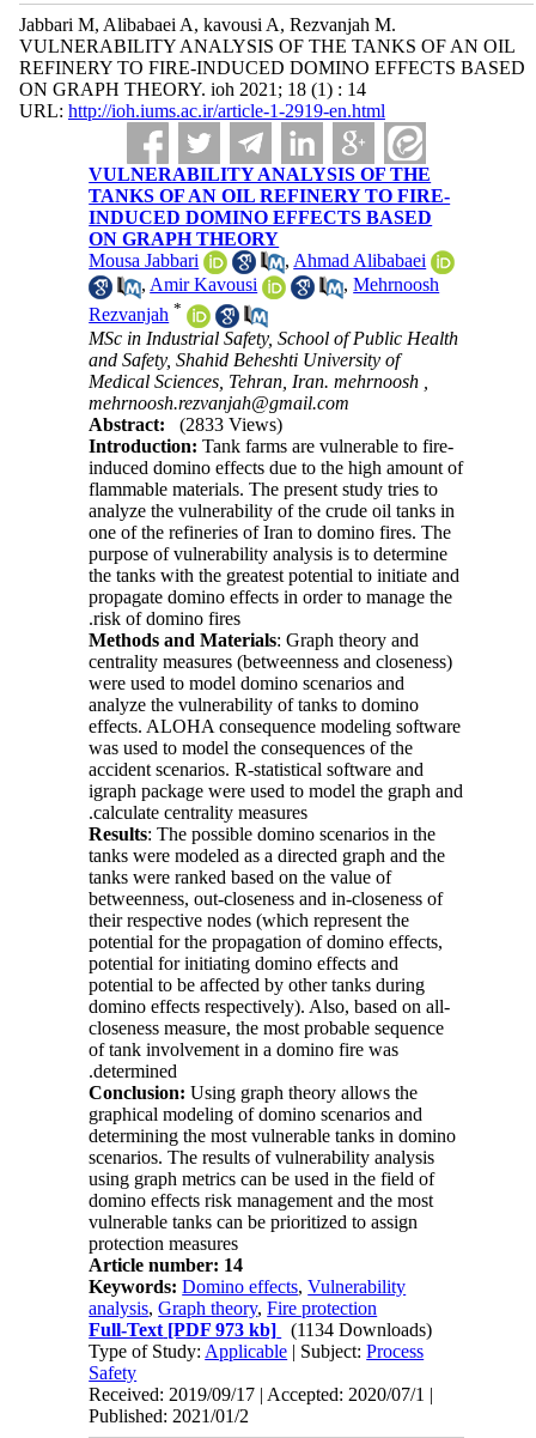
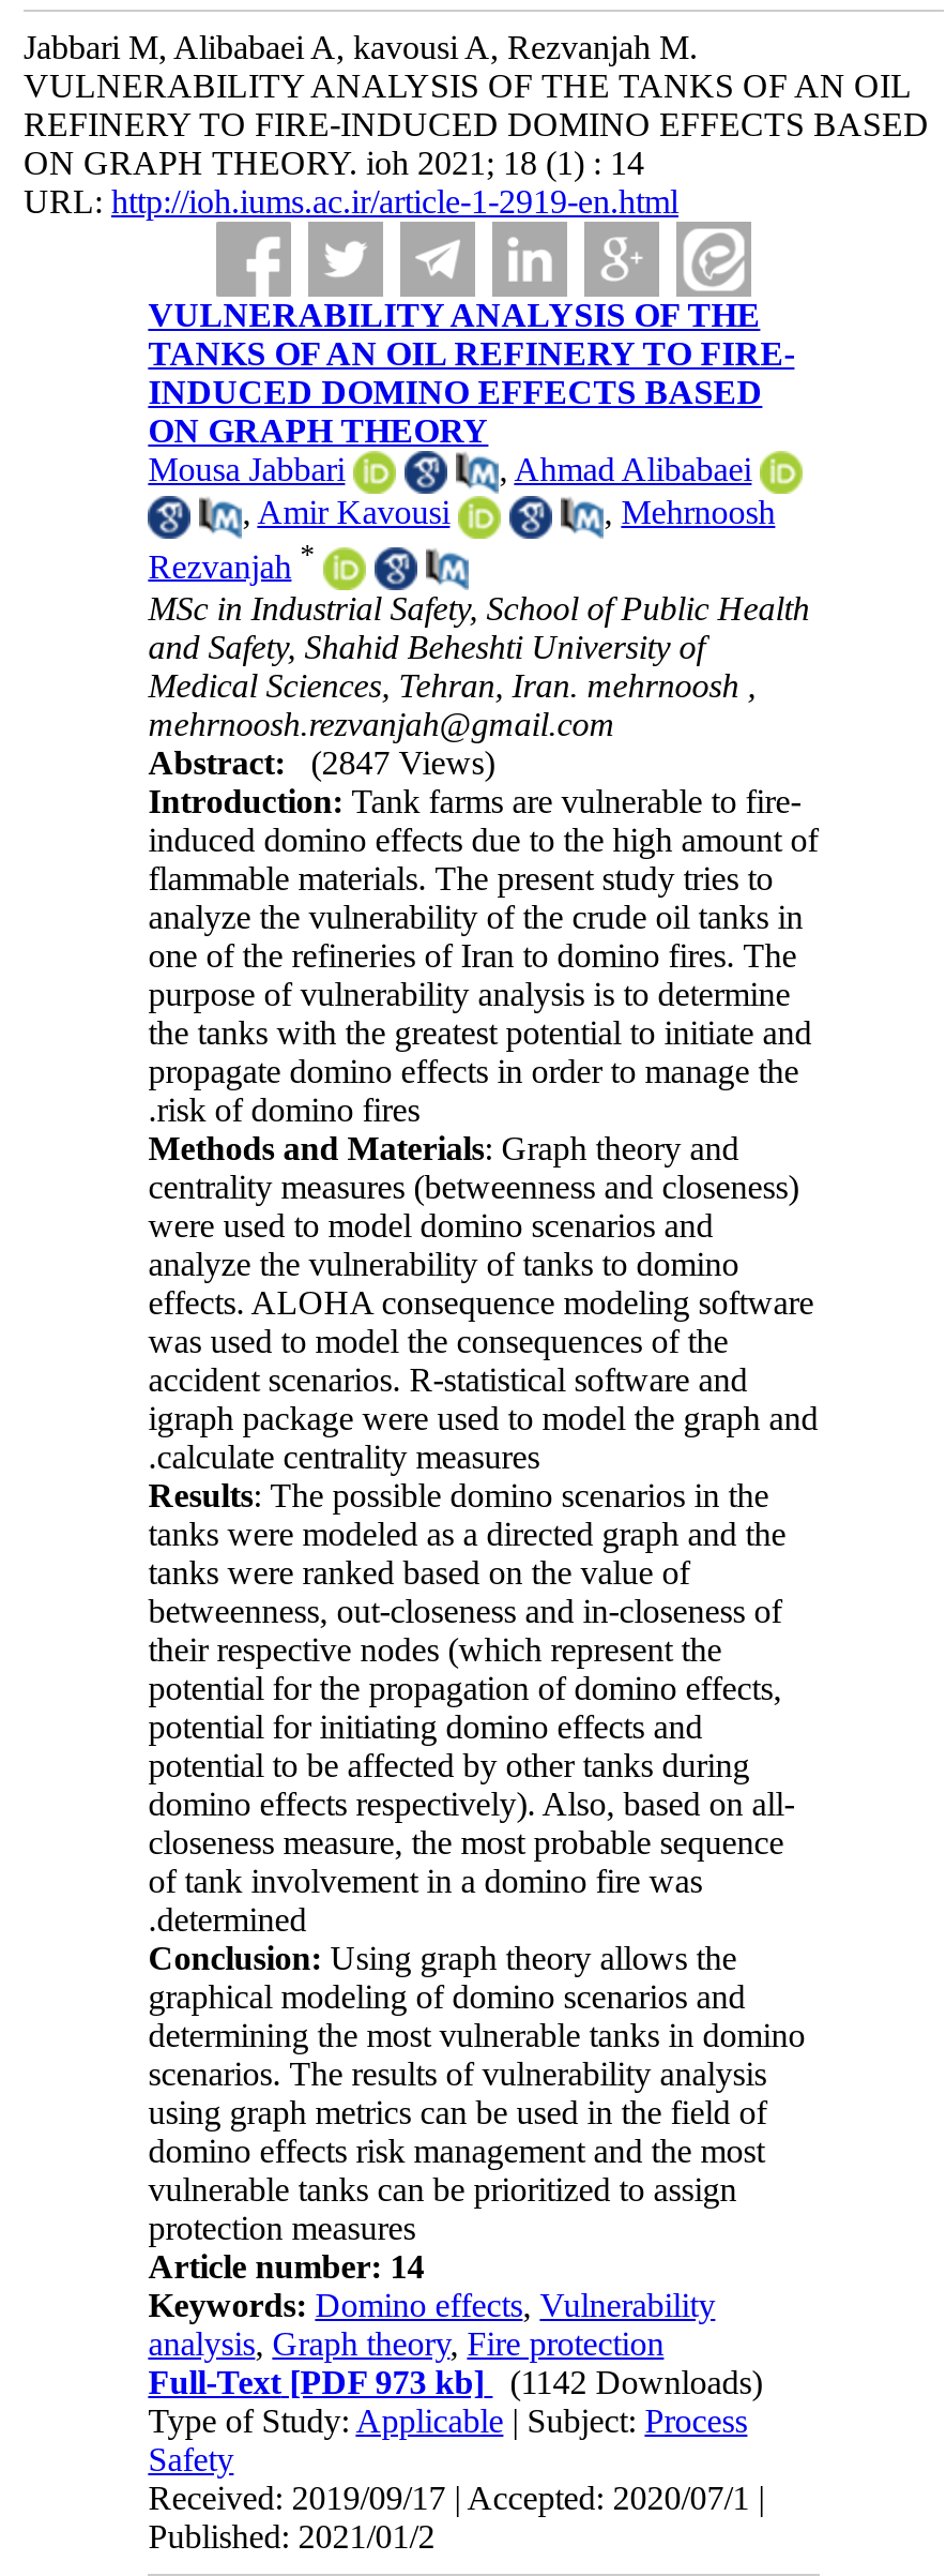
- Abstract: (2833 Views)
+ Abstract: (2847 Views)

- Full-Text [PDF 973 kb] (1134 Downloads)
+ Full-Text [PDF 973 kb] (1142 Downloads)
